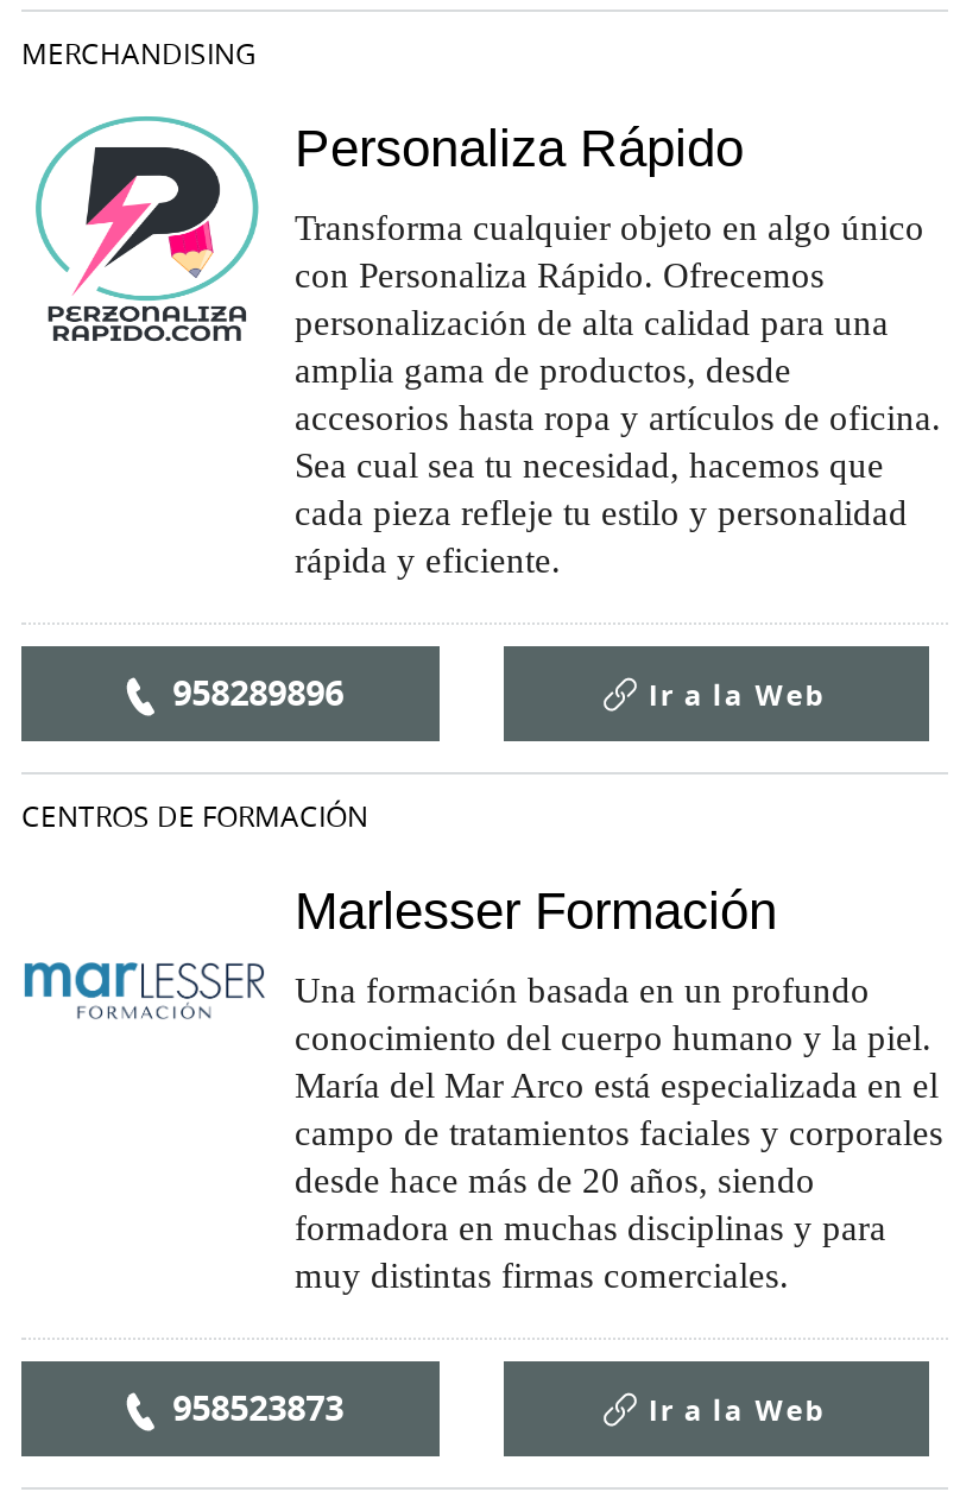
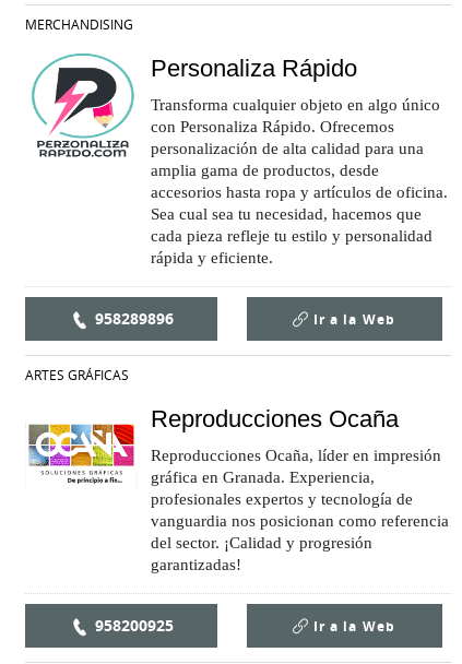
- CENTROS DE FORMACIÓN
+ ARTES GRÁFICAS

- Marlesser Formación
+ Reproducciones Ocaña

- [image]
- Una formación basada en un profundo
- conocimiento del cuerpo humano y la piel.
- María del Mar Arco está especializada en el
- campo de tratamientos faciales y corporales
- desde hace más de 20 años, siendo
- formadora en muchas disciplinas y para
- muy distintas firmas comerciales.
+ [image]
+ Reproducciones Ocaña, líder en impresión
+ gráfica en Granada. Experiencia,
+ profesionales expertos y tecnología de
+ vanguardia nos posicionan como referencia
+ del sector. ¡Calidad y progresión
+ garantizadas!

- 958523873
+ 958200925
